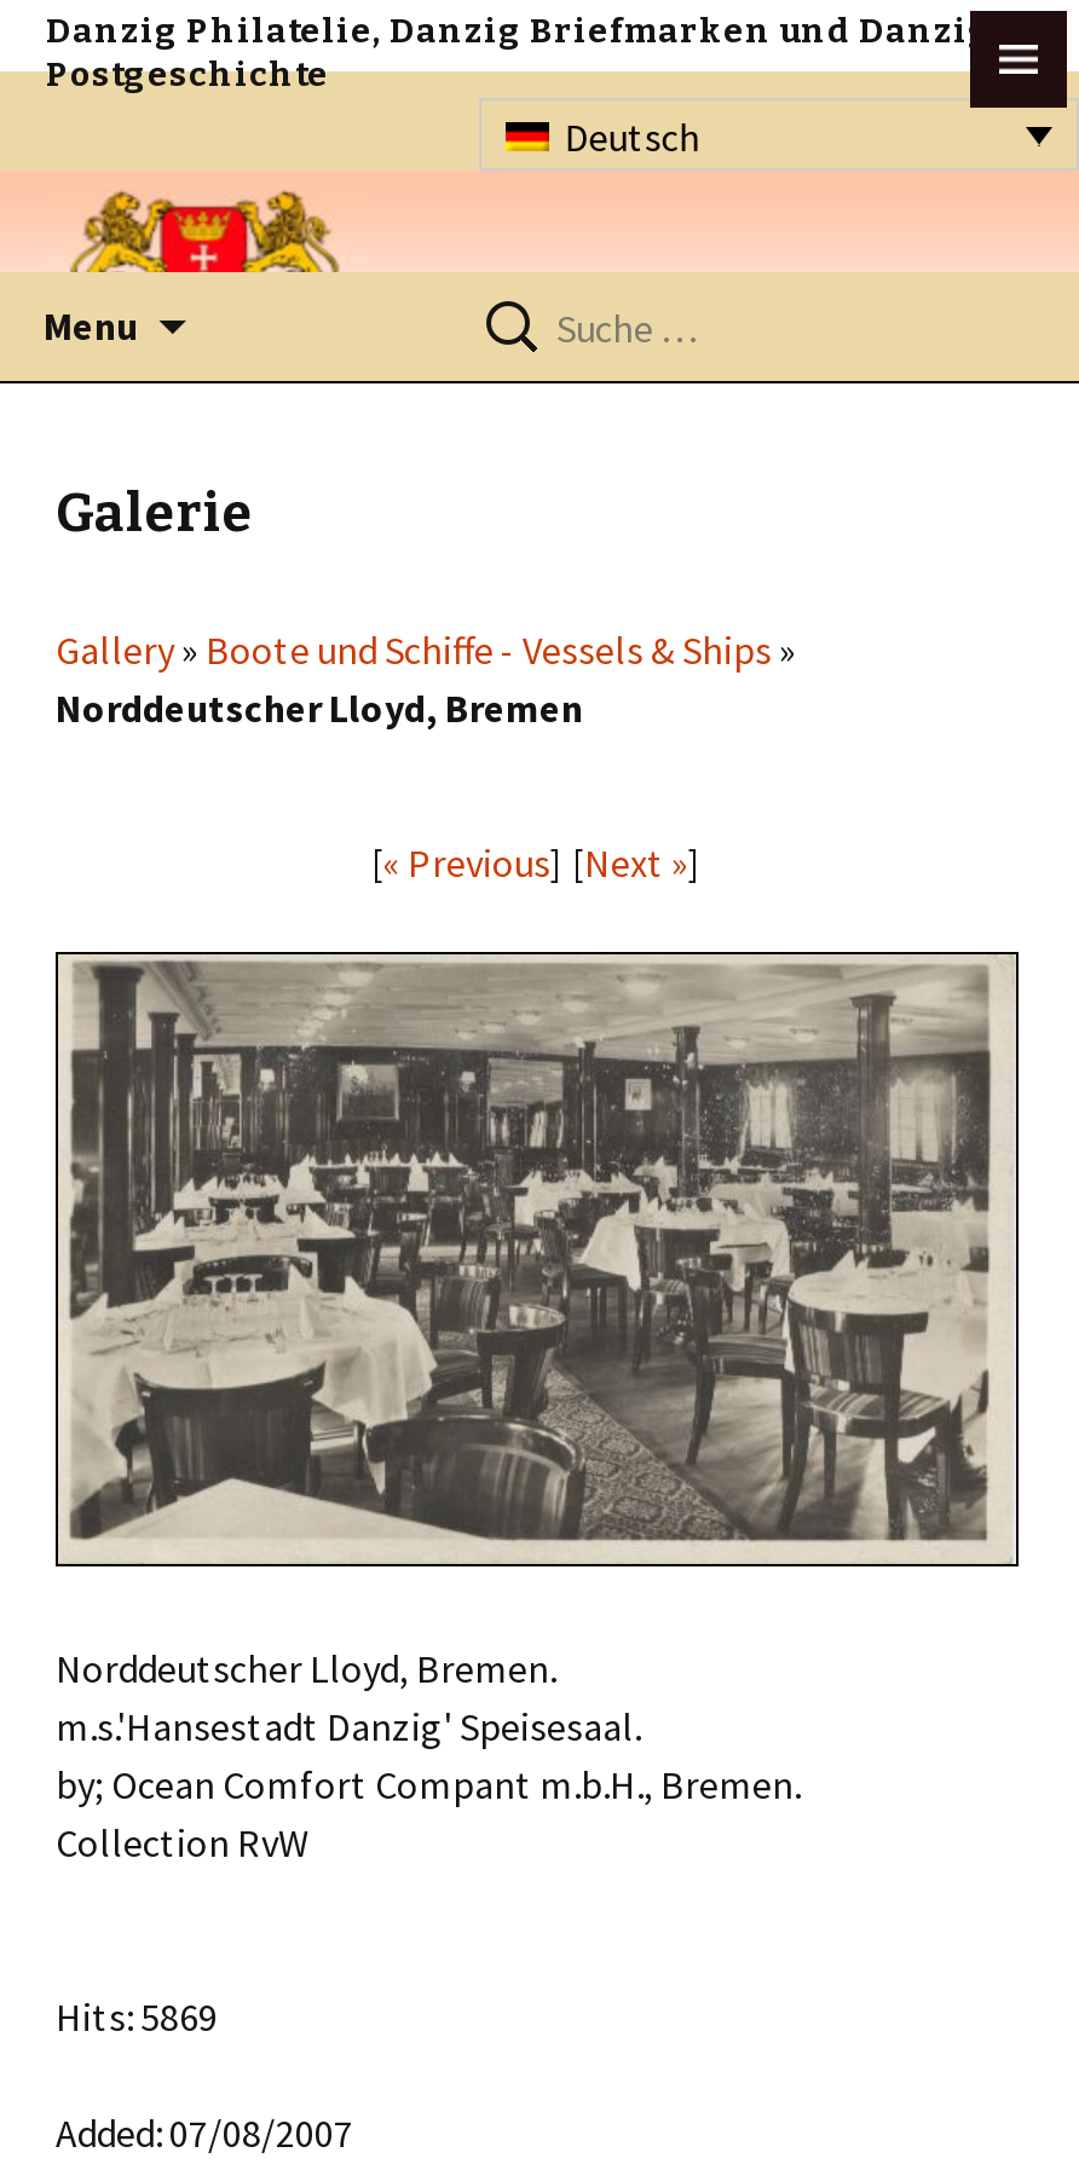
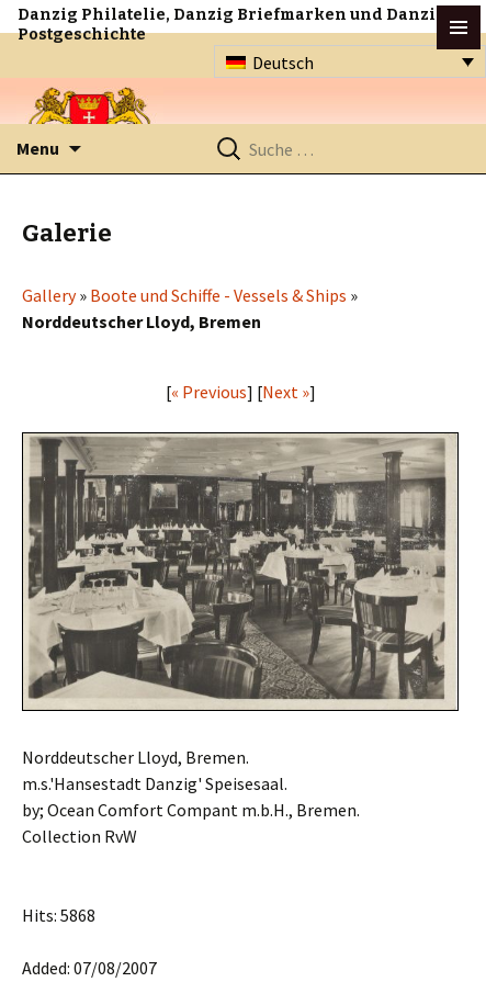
- Hits: 5869
+ Hits: 5868
